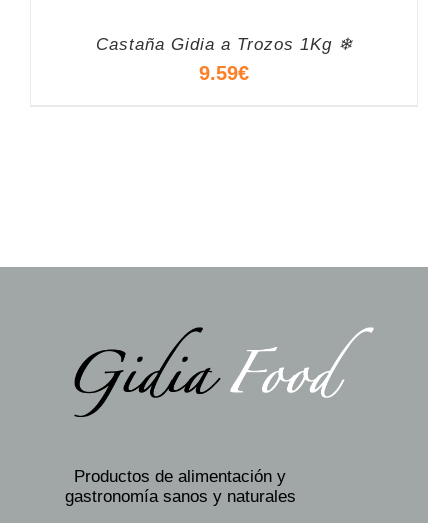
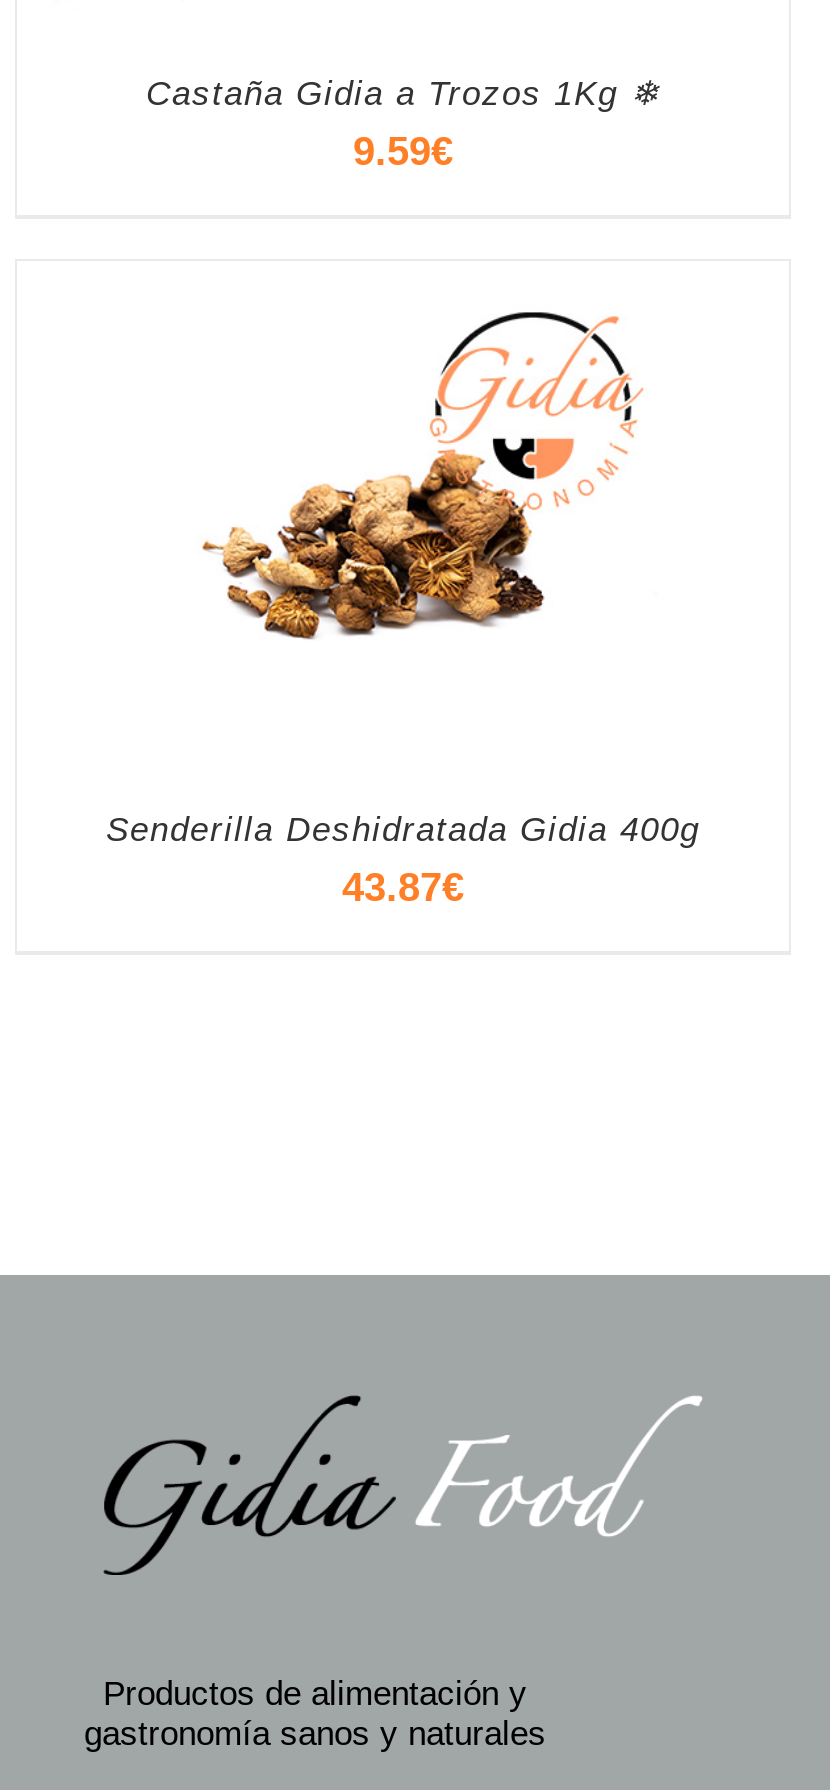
+ Senderilla Deshidratada Gidia 400g
+ 43.87€

+ [image]
